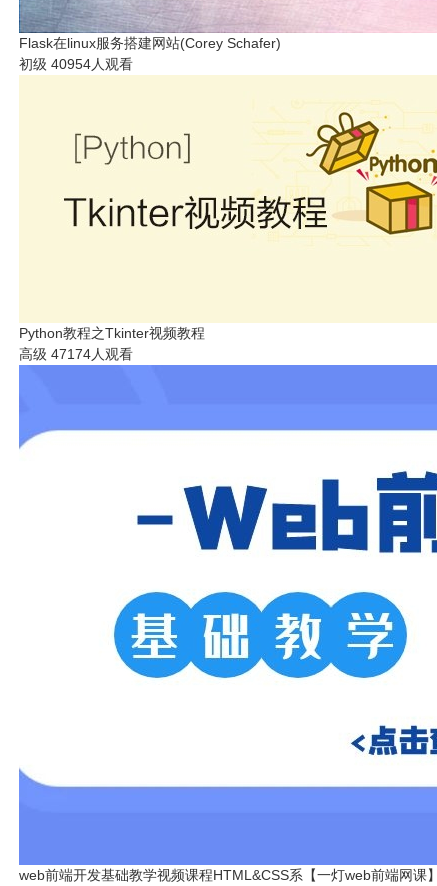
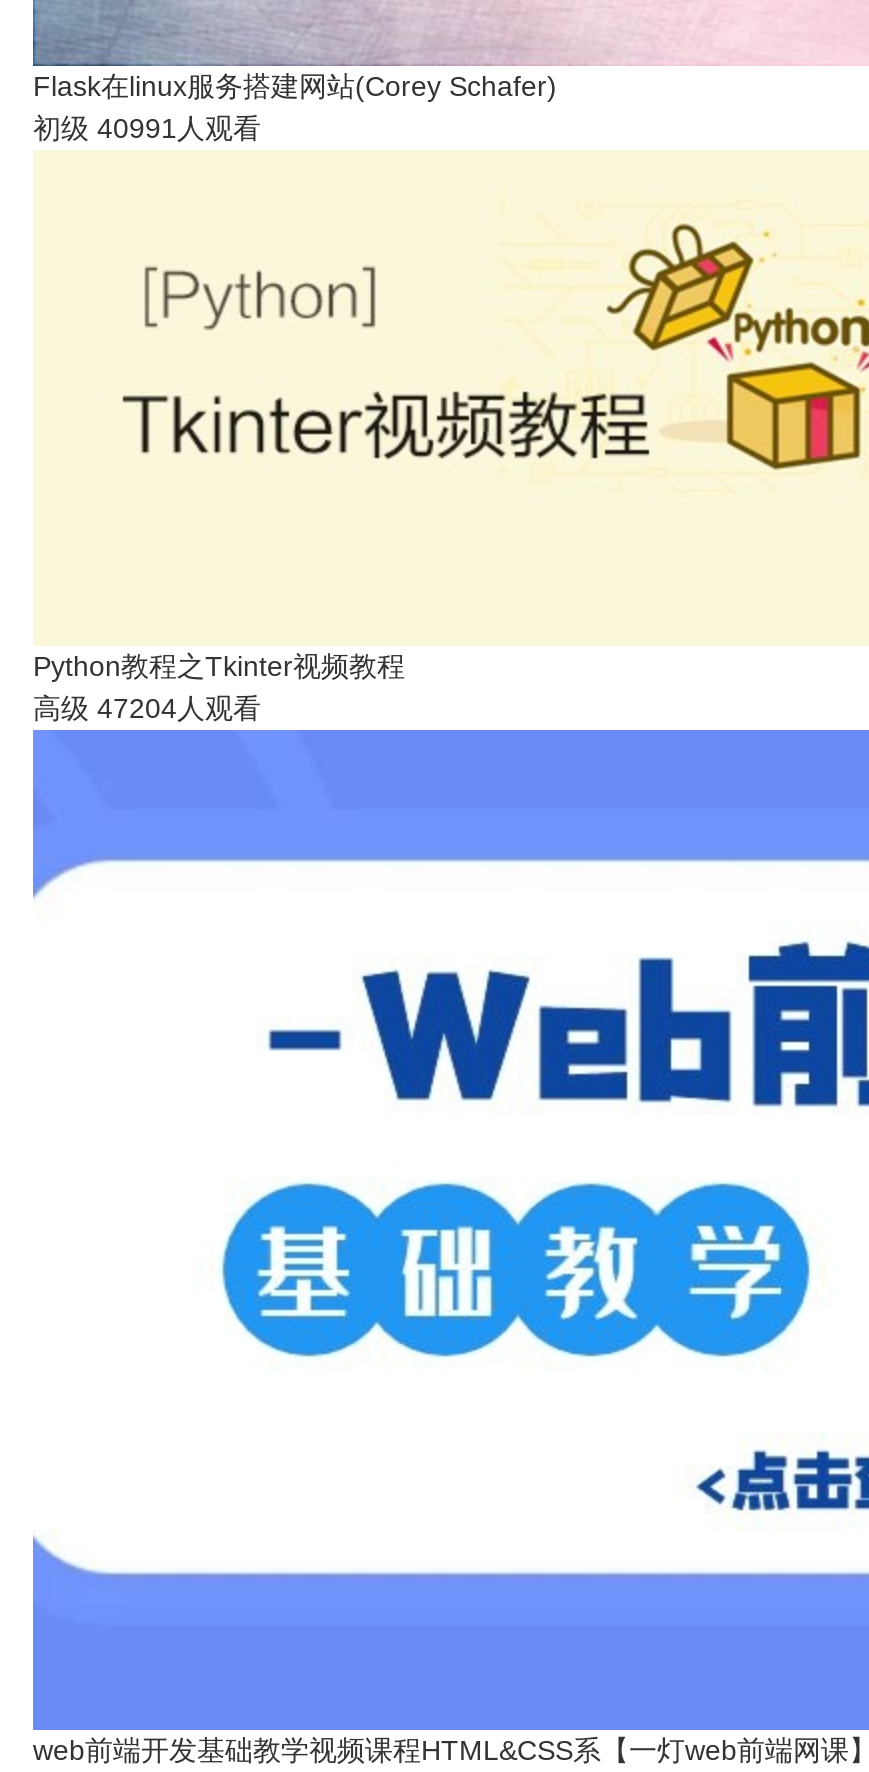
- 初级 40954人观看
+ 初级 40991人观看

- 高级 47174人观看
+ 高级 47204人观看
